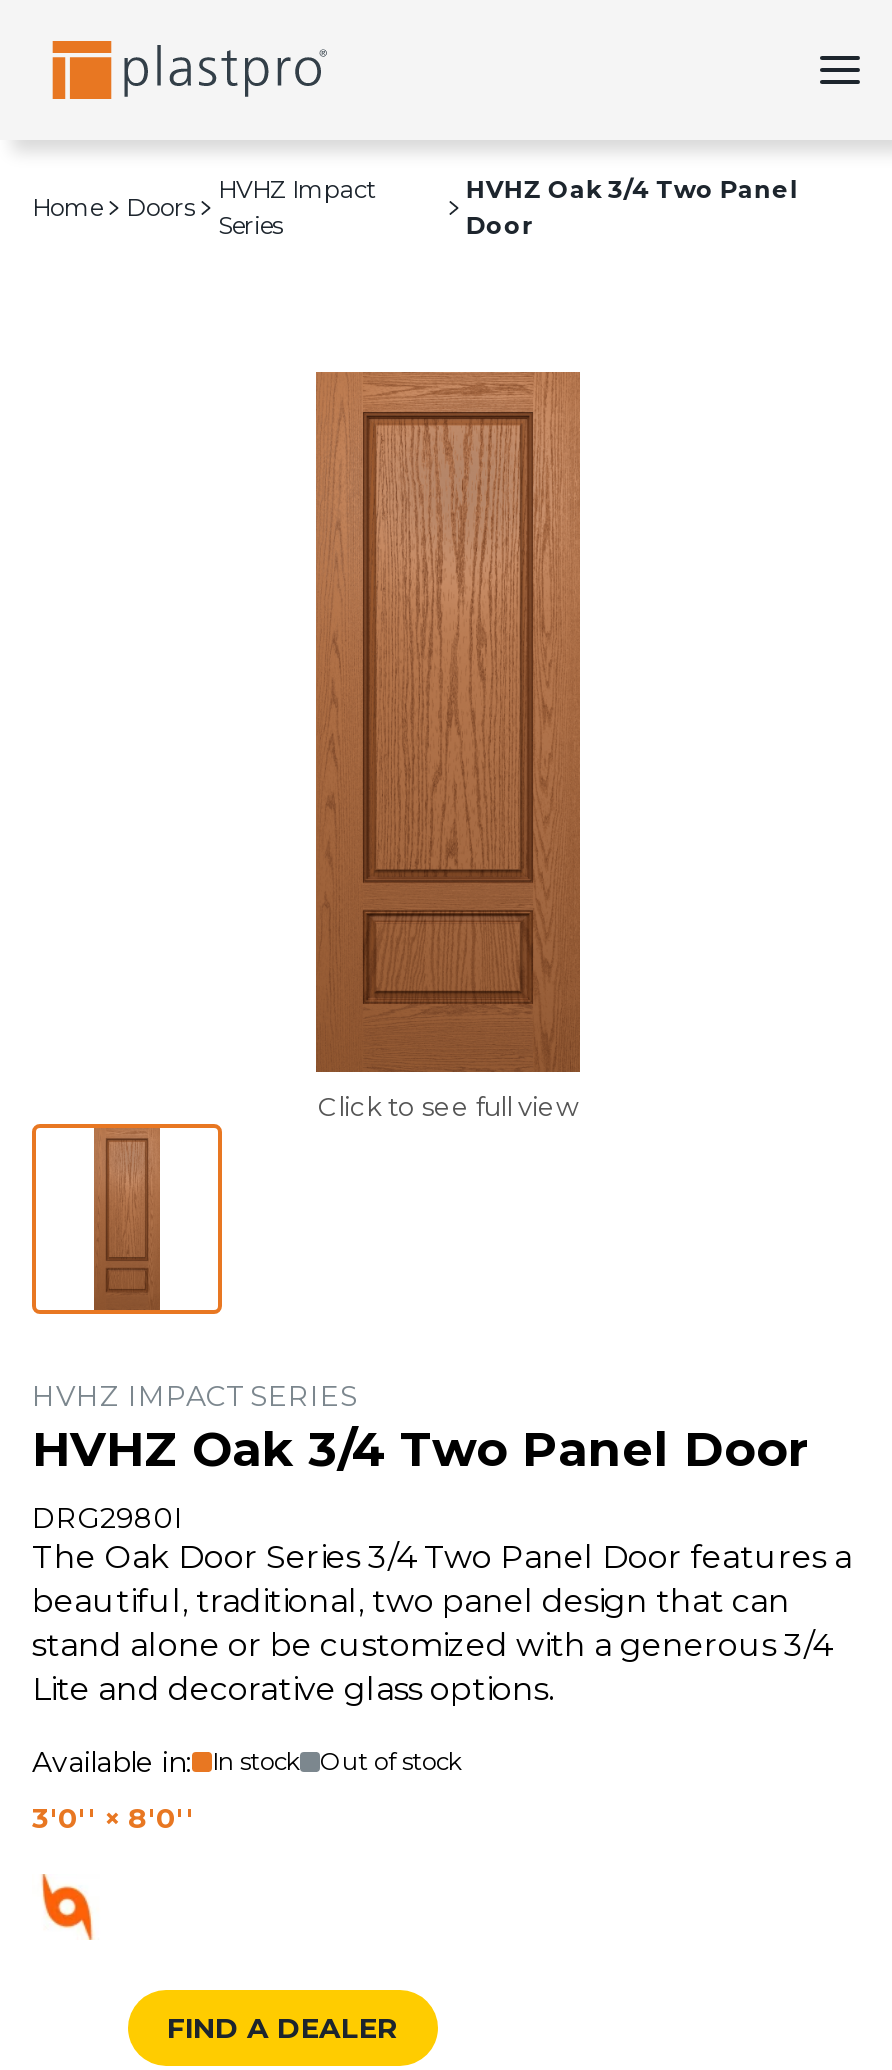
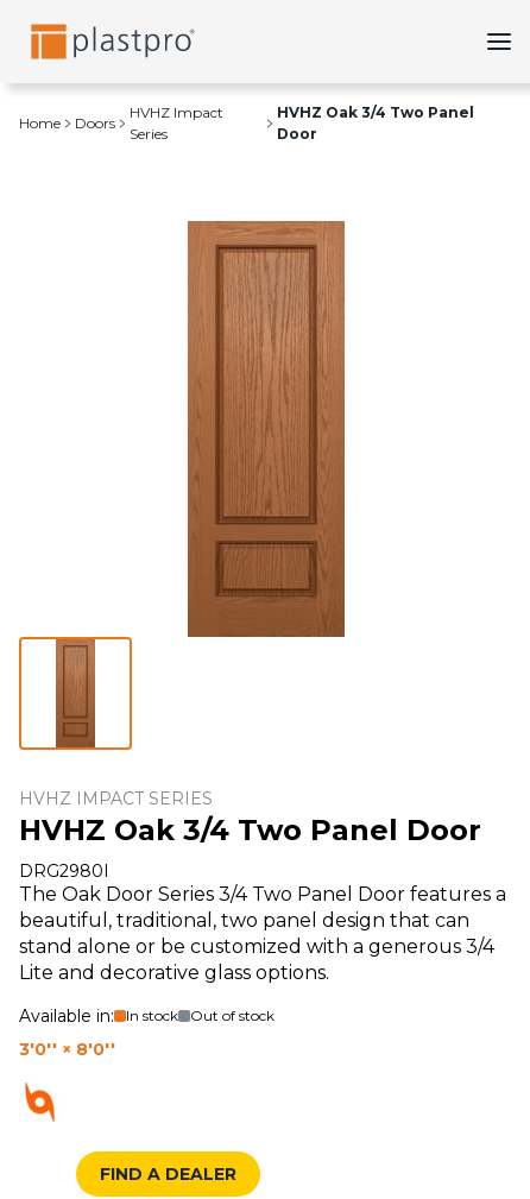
- Click to see full view
